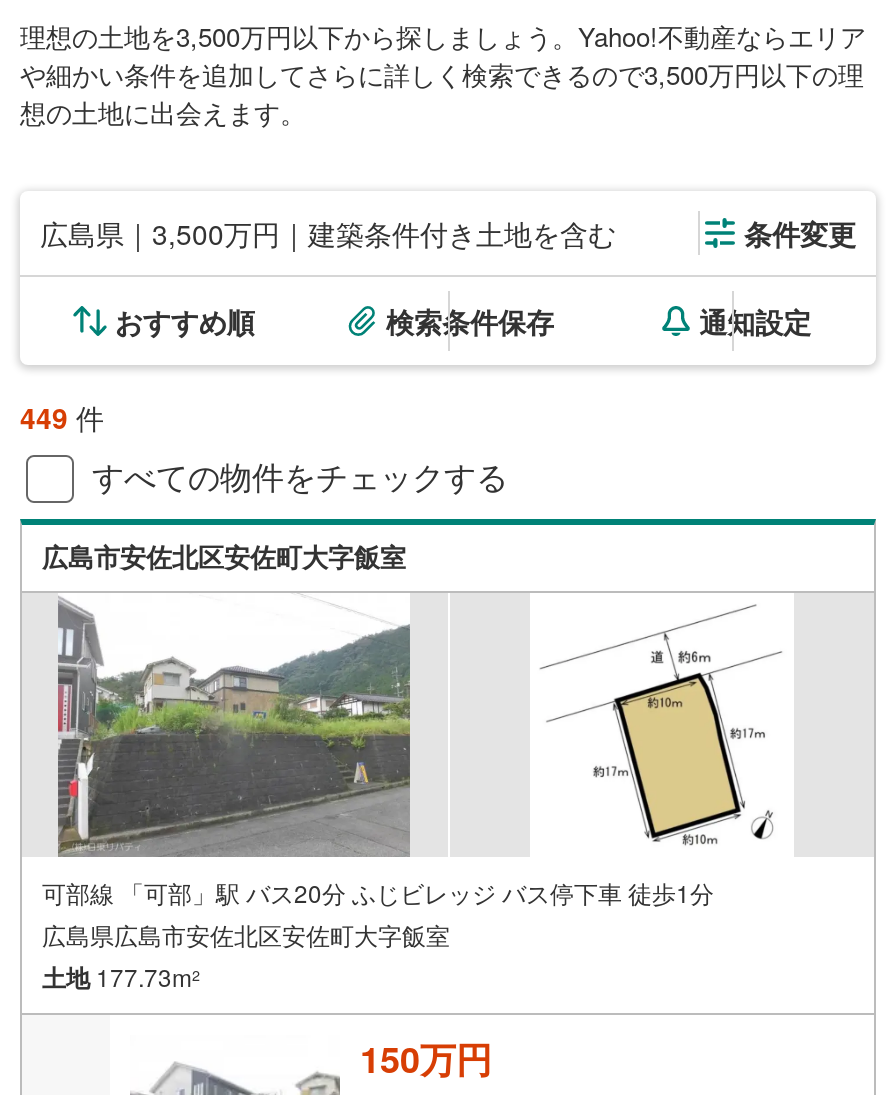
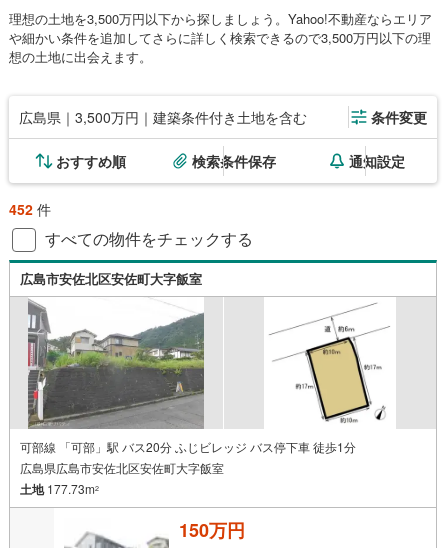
- 449件
+ 452件
